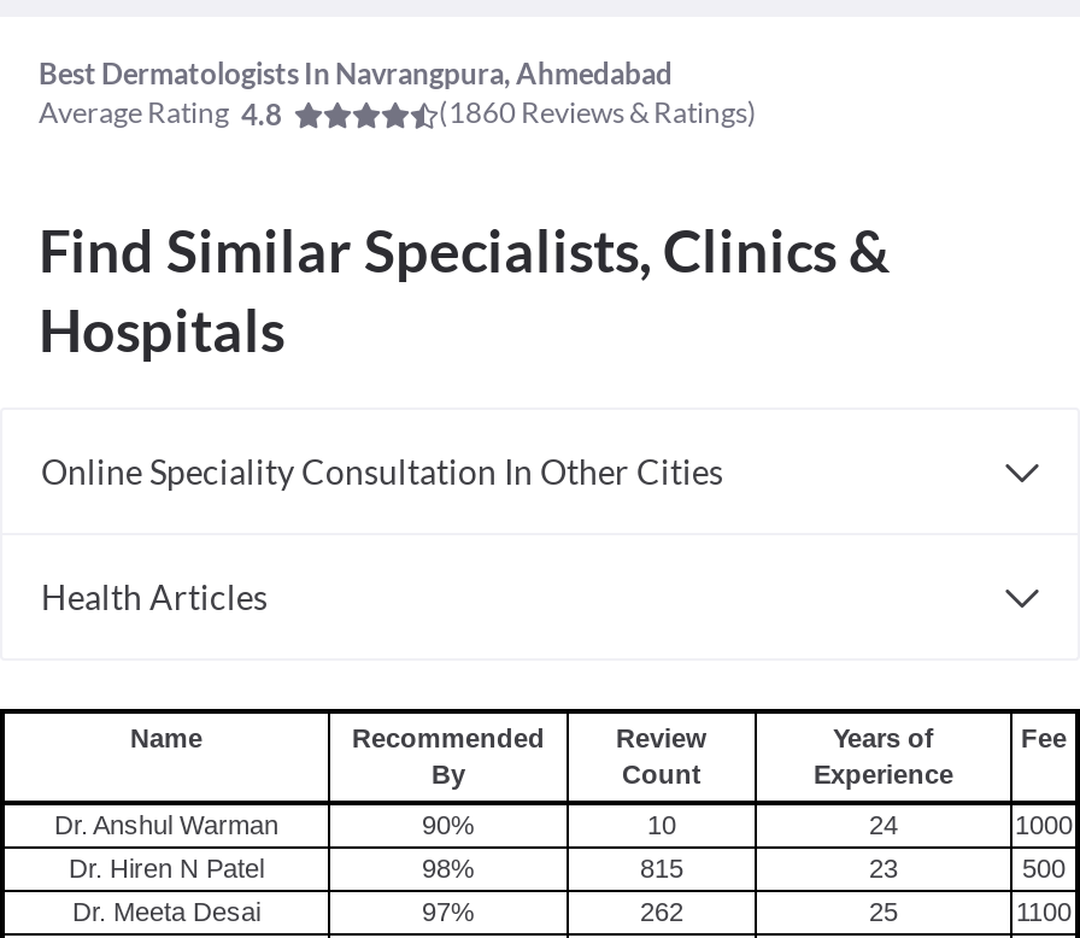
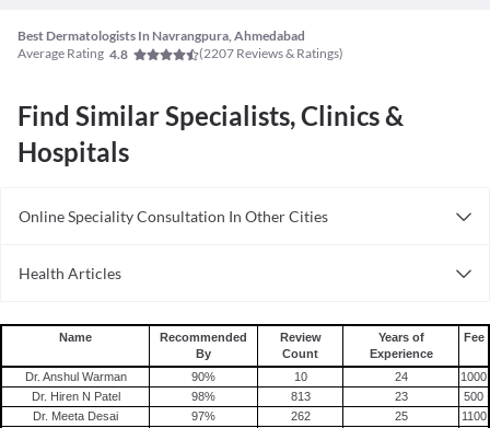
- (1860 Reviews & Ratings)
+ (2207 Reviews & Ratings)

- 815
+ 813
